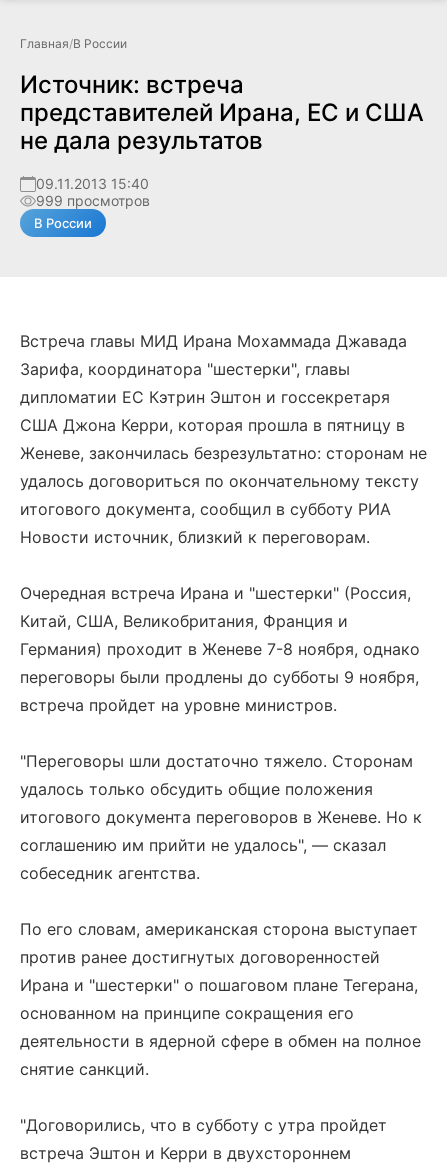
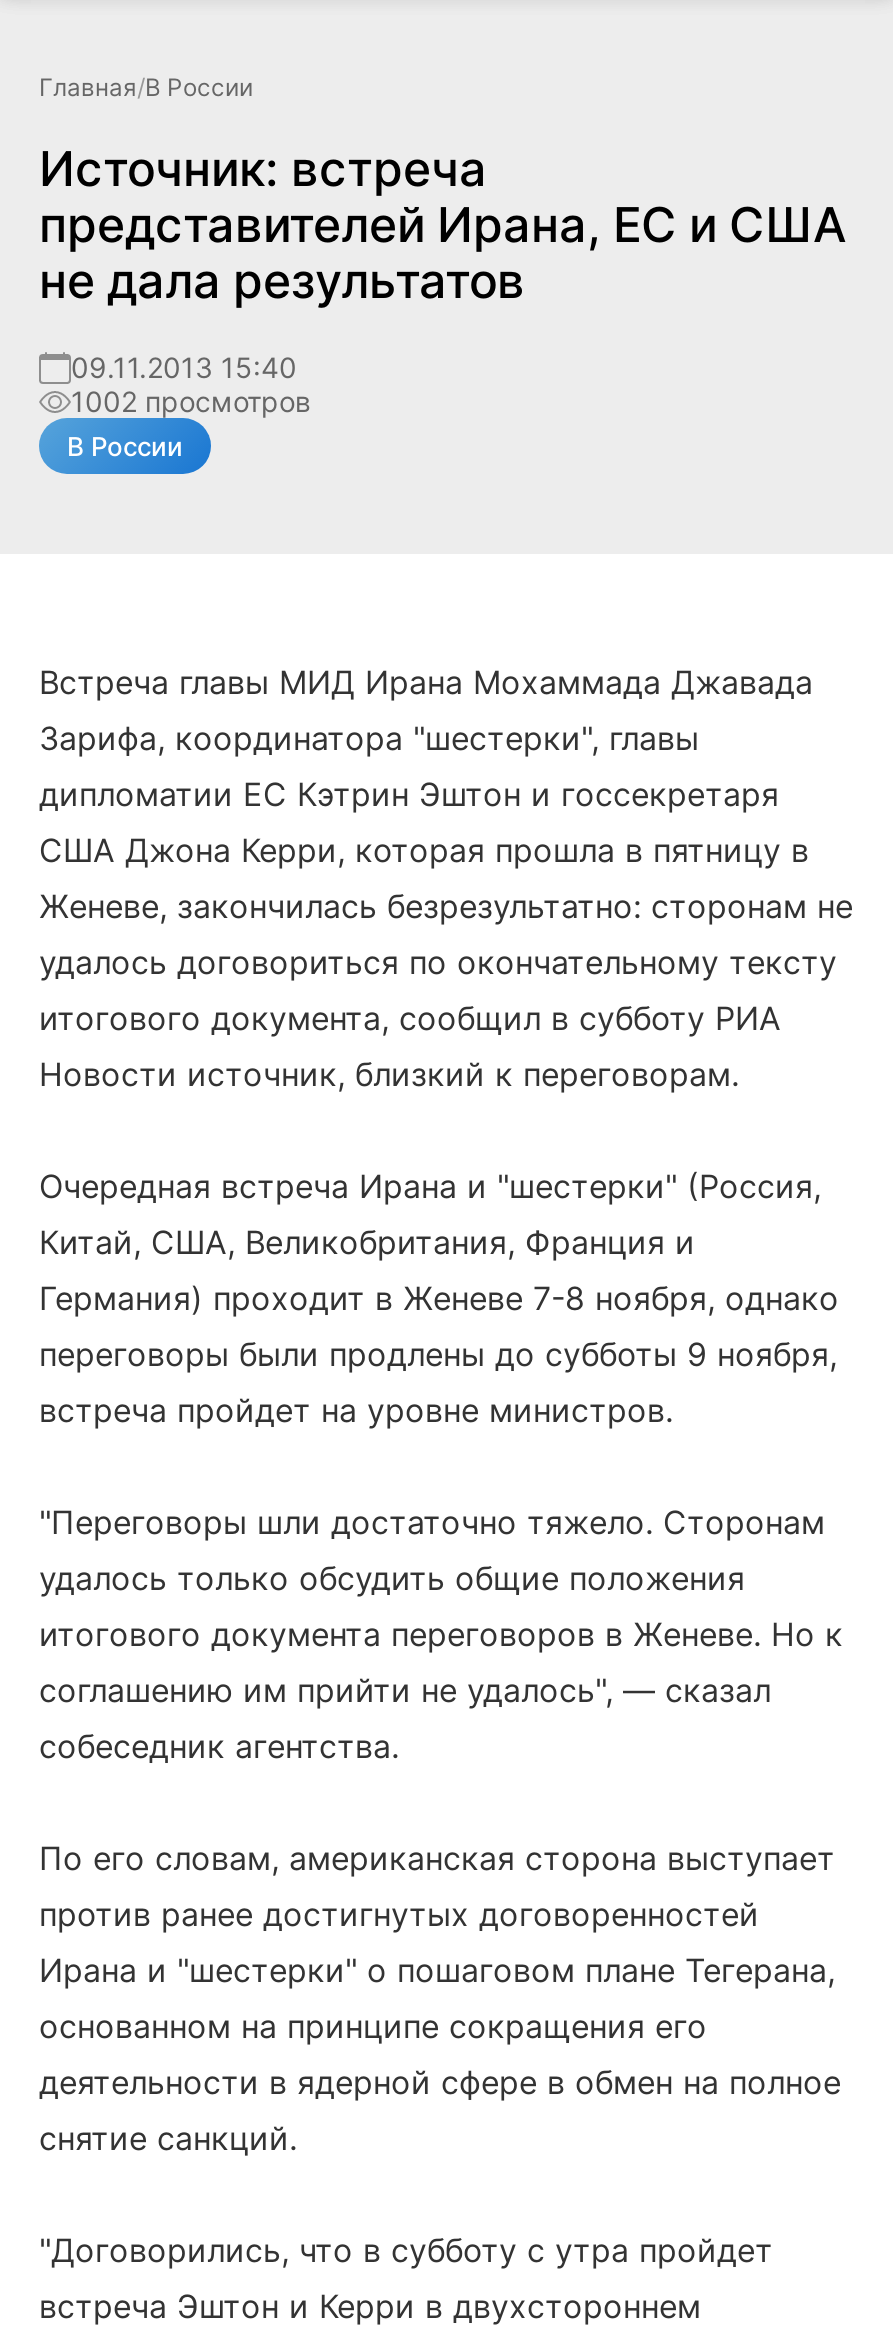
- 999 просмотров
+ 1002 просмотров
